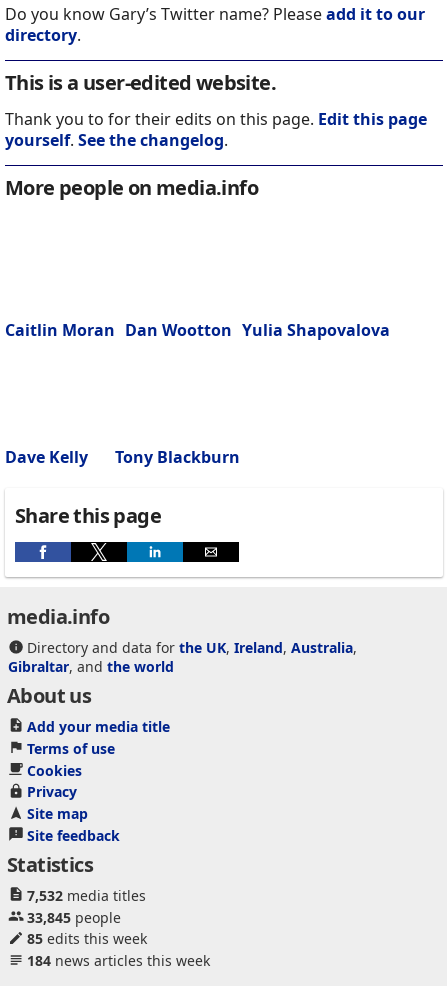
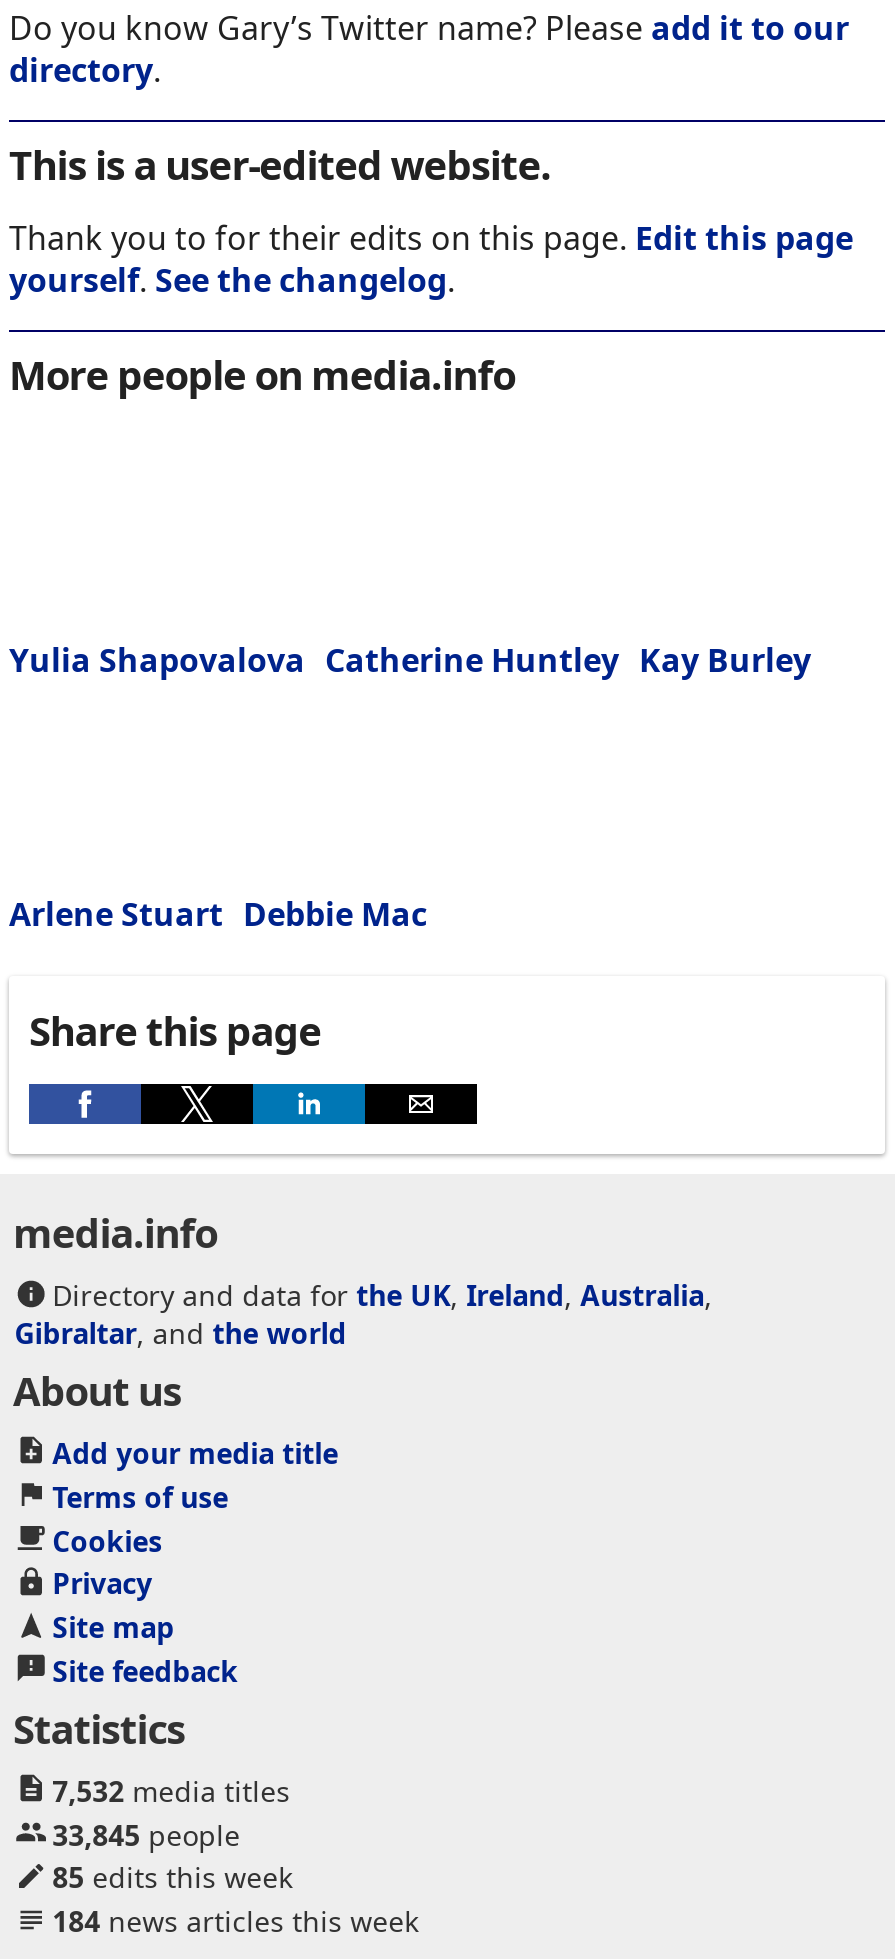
- Caitlin Moran Dan Wootton Yulia Shapovalova
+ Yulia Shapovalova Catherine Huntley Kay Burley

- Dave Kelly
- Tony Blackburn
+ Arlene Stuart Debbie Mac
